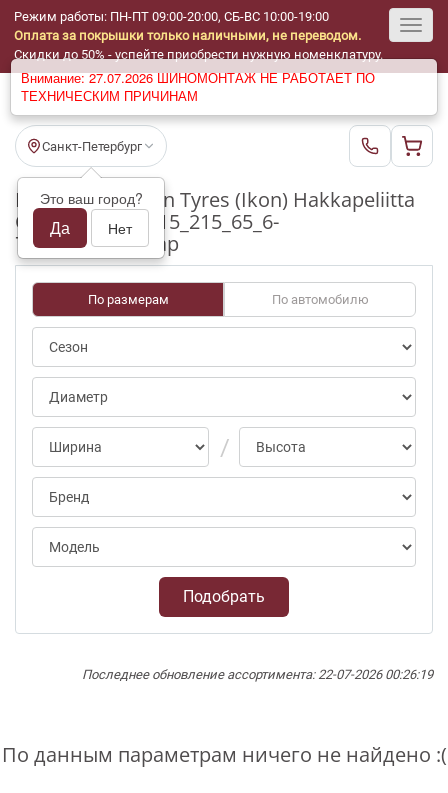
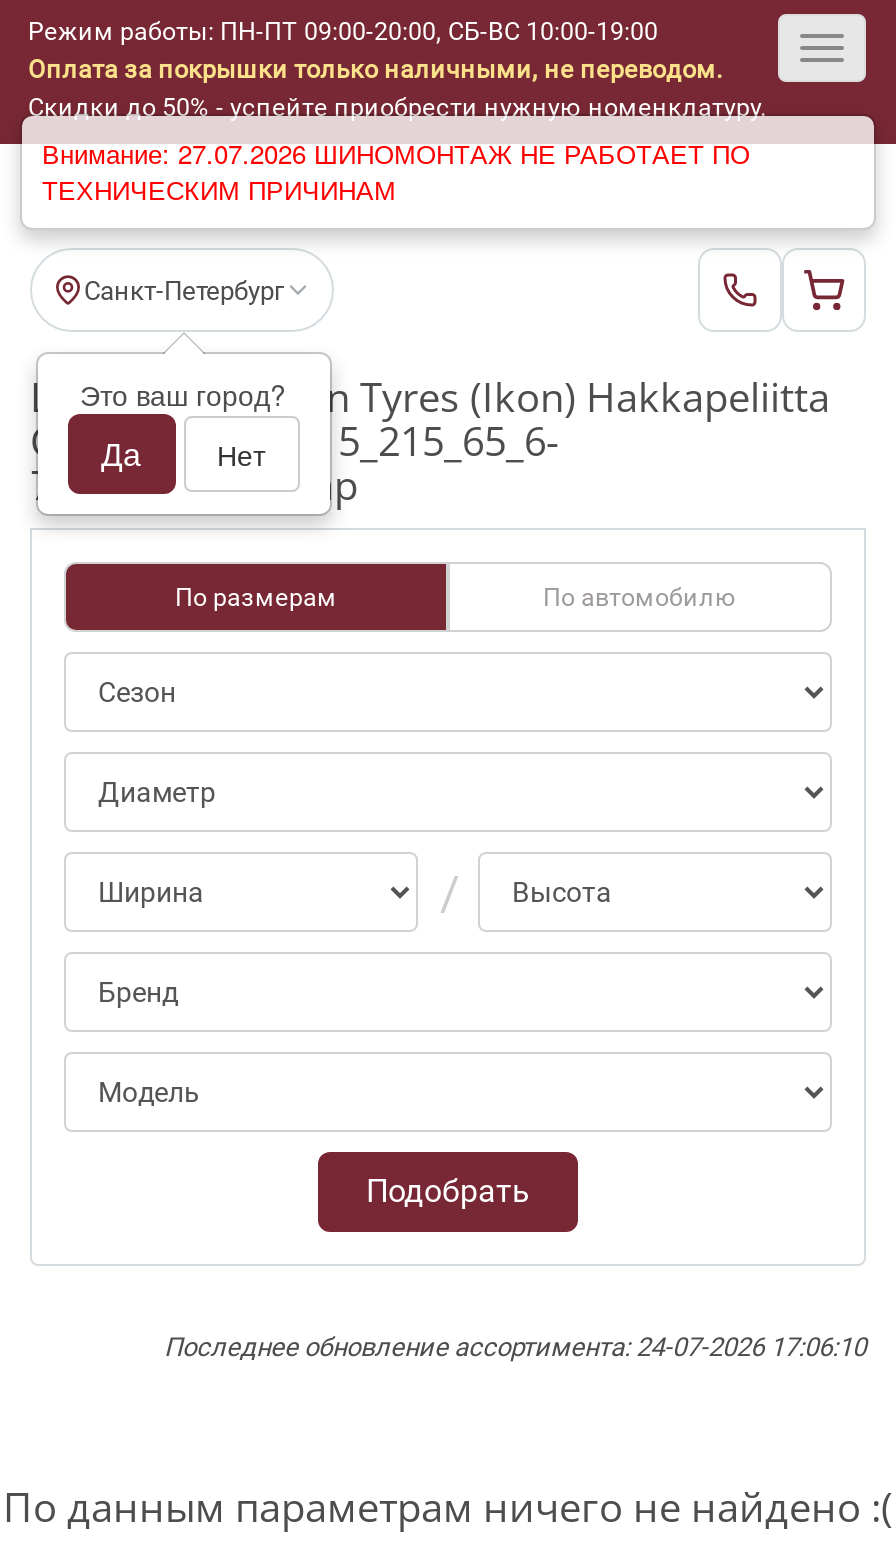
- Последнее обновление ассортимента: 22-07-2026 00:26:19
+ Последнее обновление ассортимента: 24-07-2026 17:06:10
